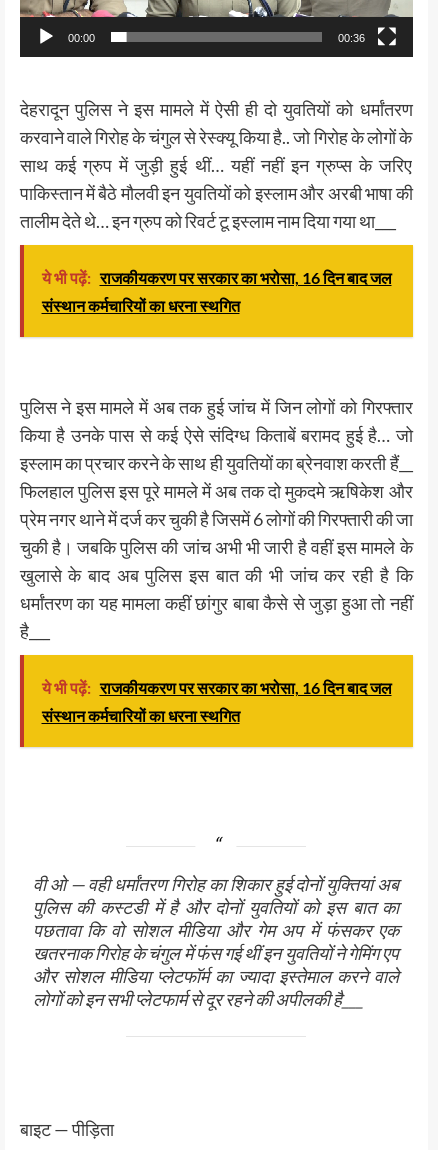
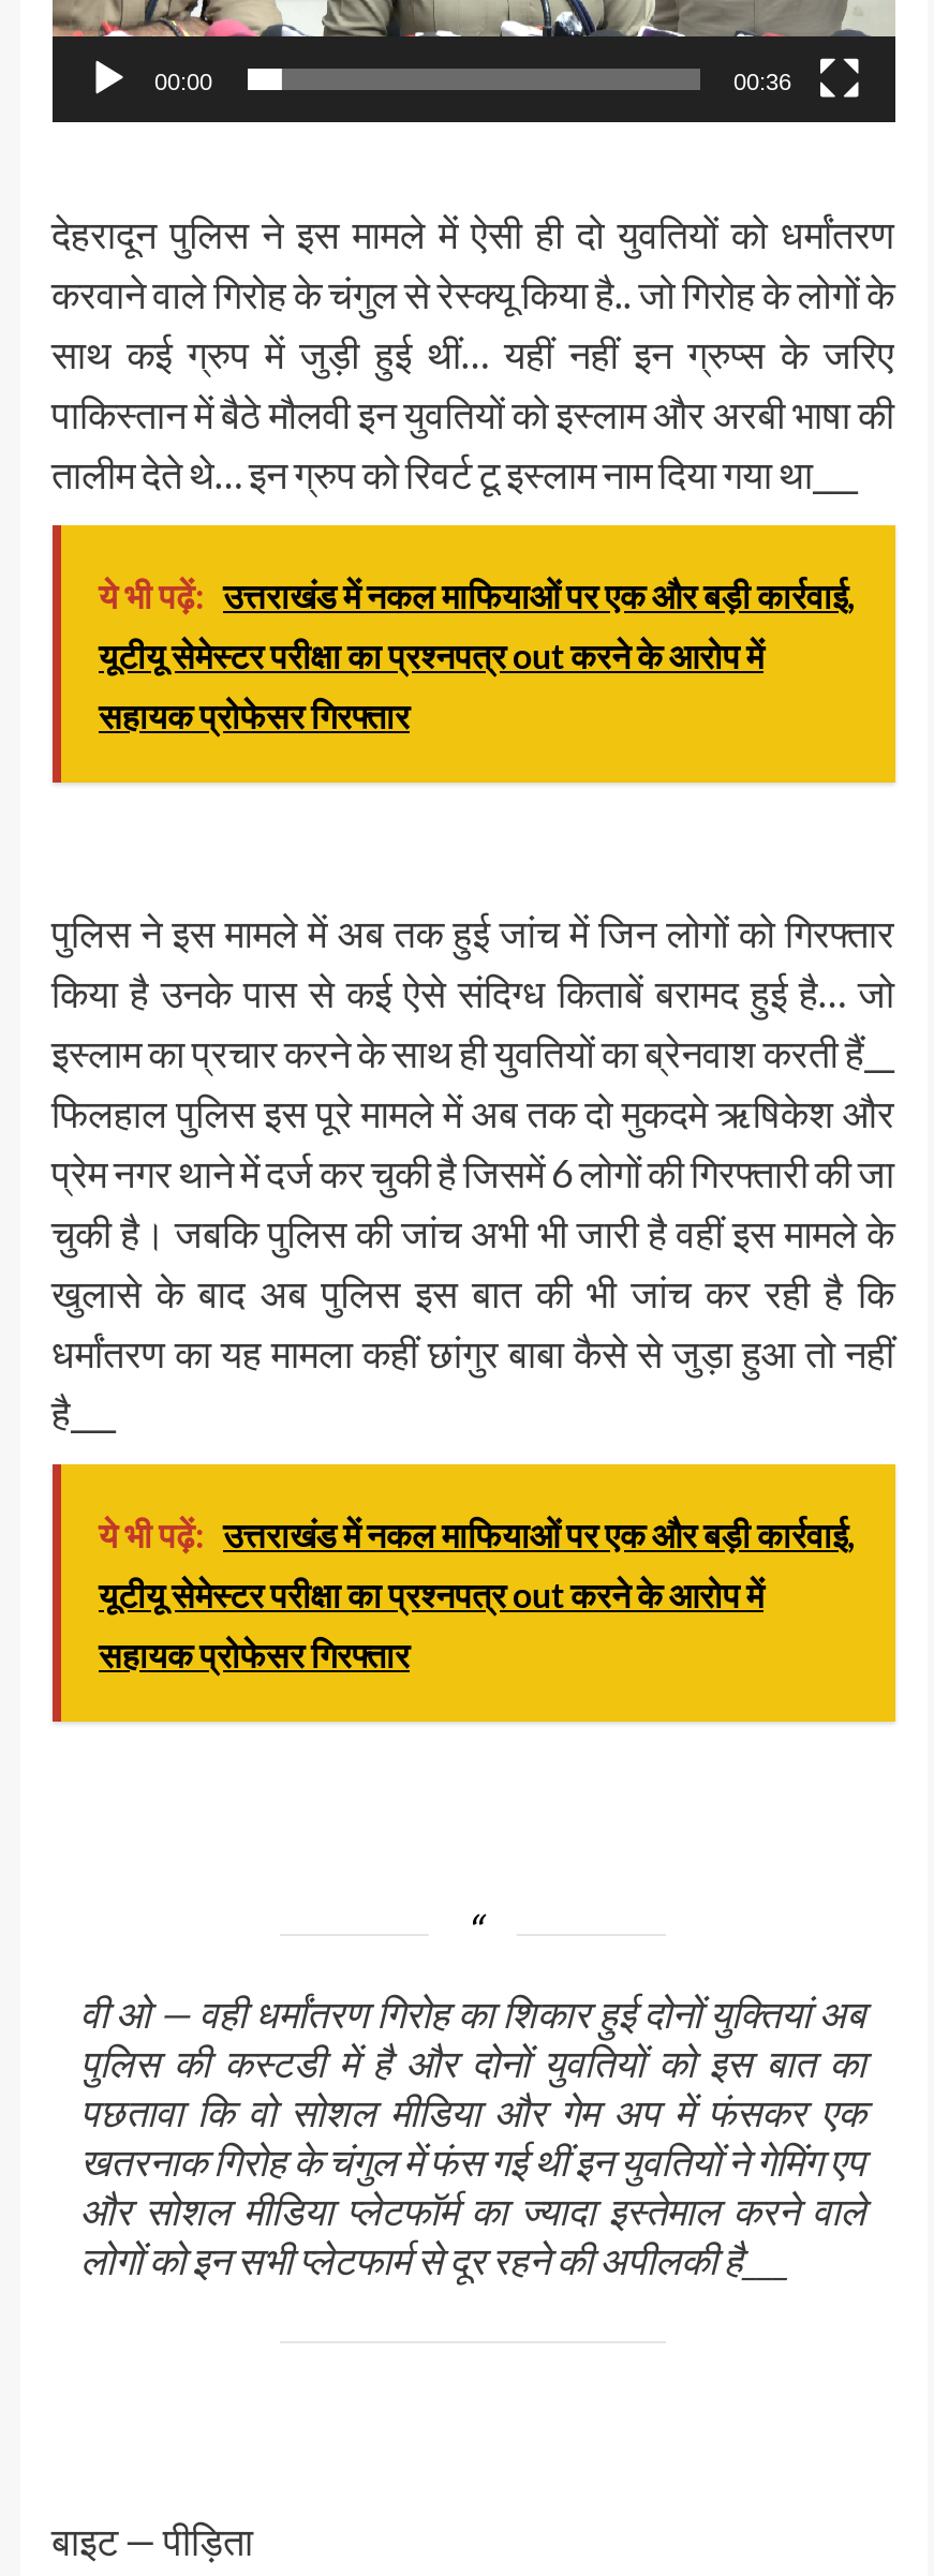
- ये भी पढ़ें: राजकीयकरण पर सरकार का भरोसा, 16 दिन बाद जल
- संस्थान कर्मचारियों का धरना स्थगित
+ ये भी पढ़ें: उत्तराखंड में नकल माफियाओं पर एक और बड़ी कार्रवाई,
+ यूटीयू सेमेस्टर परीक्षा का प्रश्नपत्र out करने के आरोप में
+ सहायक प्रोफेसर गिरफ्तार

- ये भी पढ़ें: राजकीयकरण पर सरकार का भरोसा, 16 दिन बाद जल
- संस्थान कर्मचारियों का धरना स्थगित
+ ये भी पढ़ें: उत्तराखंड में नकल माफियाओं पर एक और बड़ी कार्रवाई,
+ यूटीयू सेमेस्टर परीक्षा का प्रश्नपत्र out करने के आरोप में
+ सहायक प्रोफेसर गिरफ्तार
